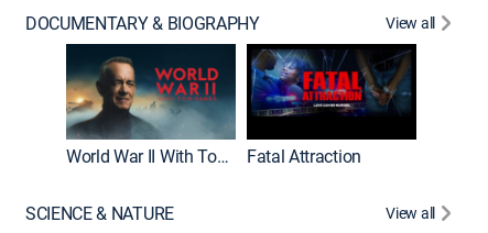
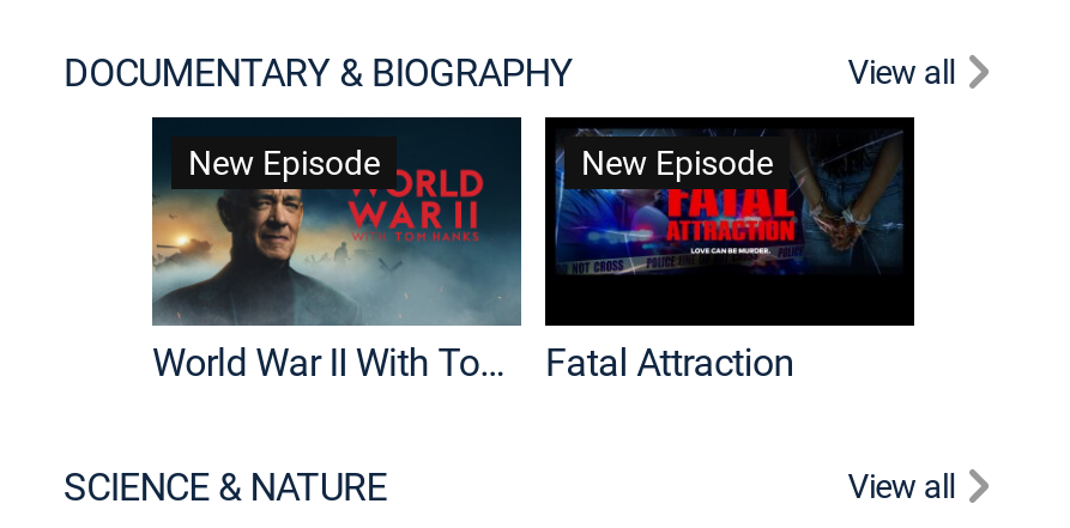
+ New Episode

+ New Episode
